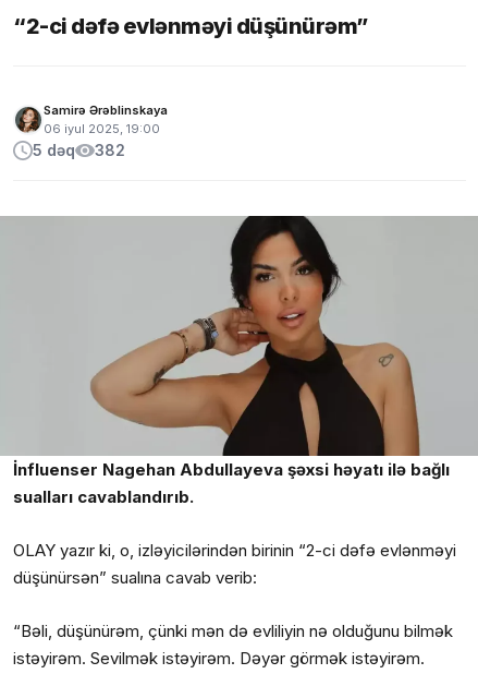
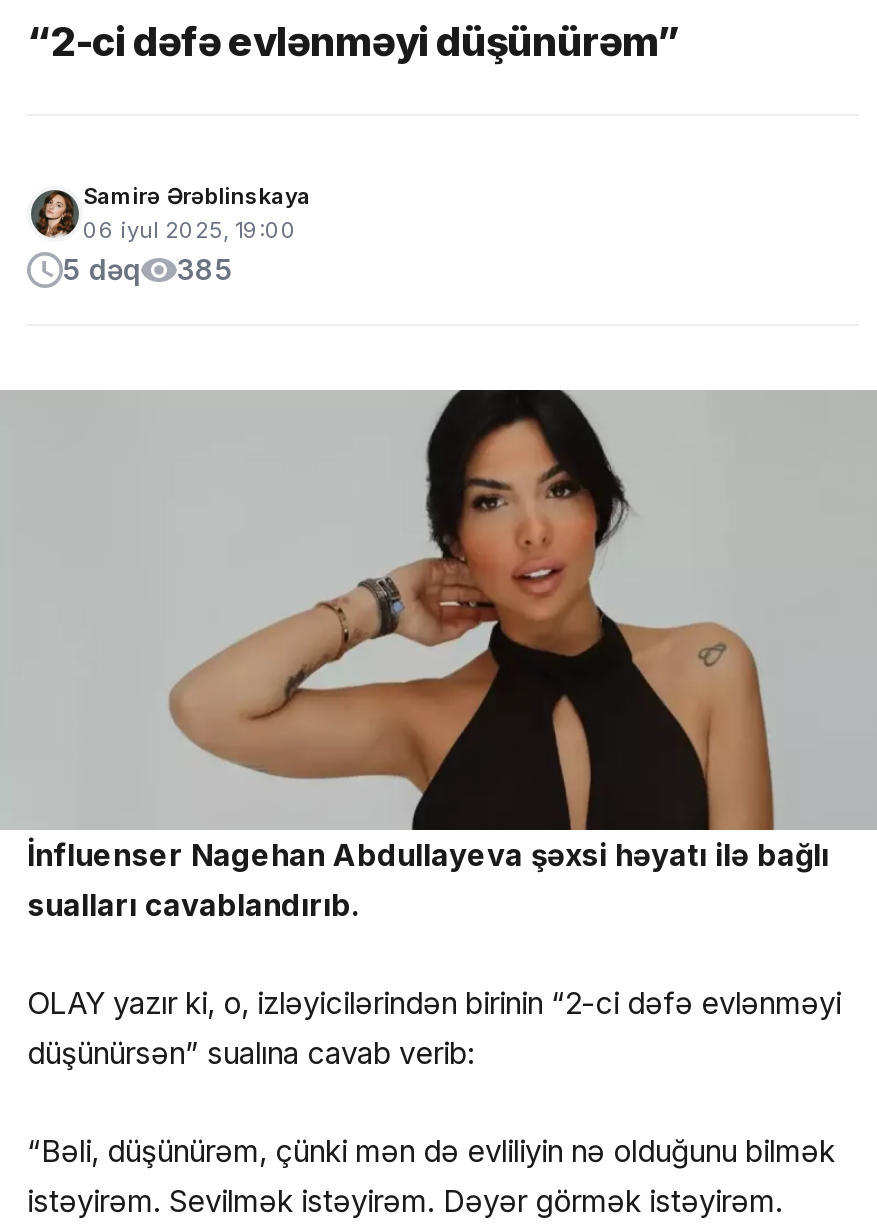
- 5 dəq 382
+ 5 dəq 385
